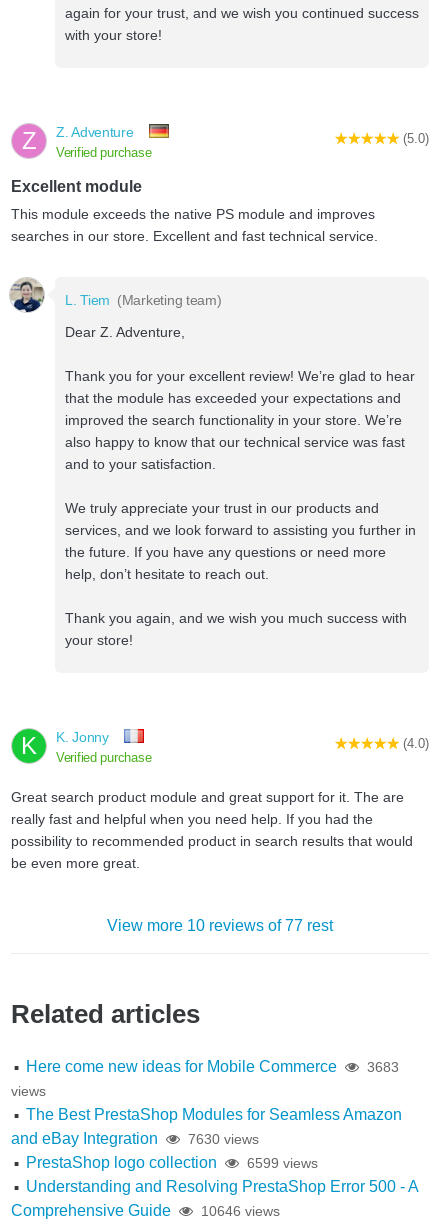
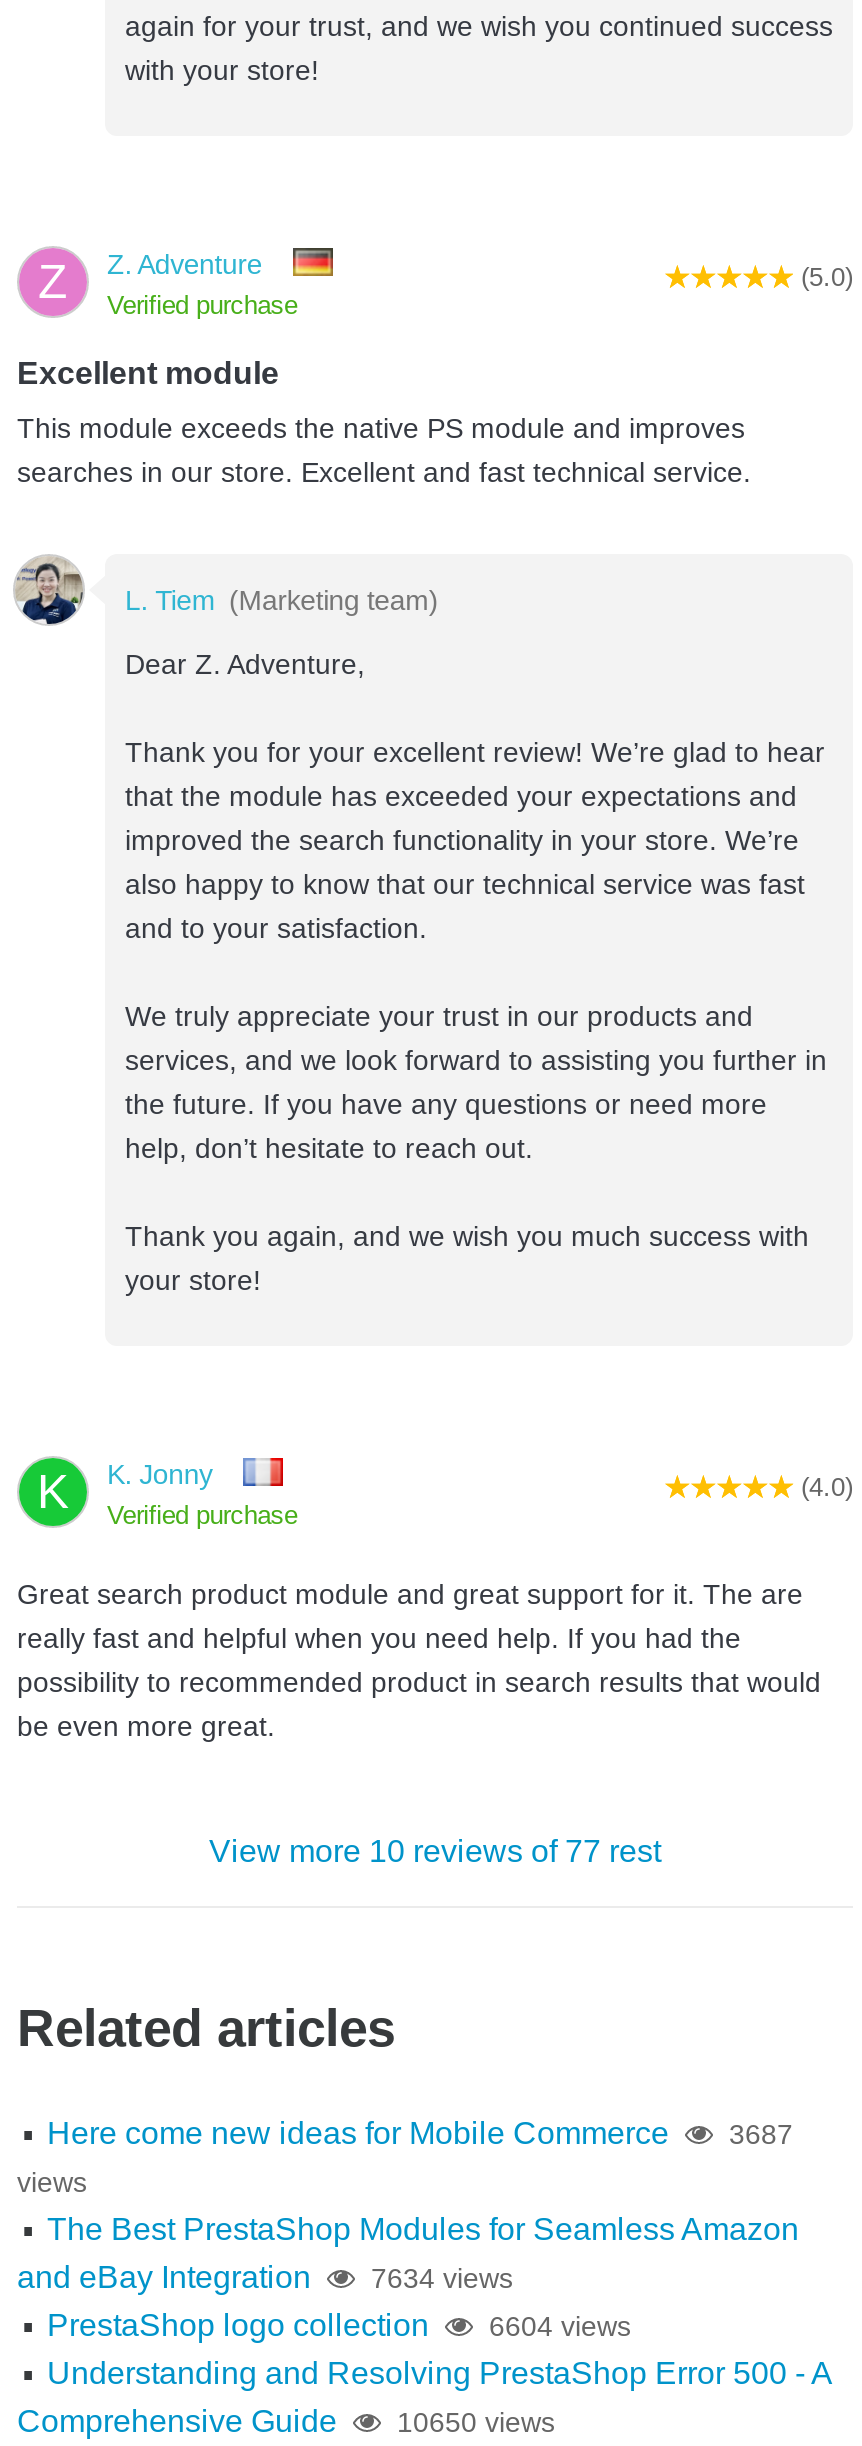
- Here come new ideas for Mobile Commerce 3683
+ Here come new ideas for Mobile Commerce 3687

- and eBay Integration 7630 views
+ and eBay Integration 7634 views

- PrestaShop logo collection 6599 views
+ PrestaShop logo collection 6604 views

- Comprehensive Guide 10646 views
+ Comprehensive Guide 10650 views
